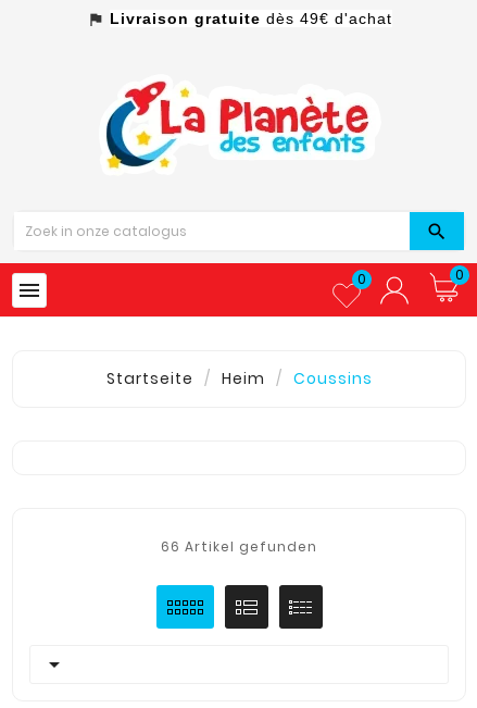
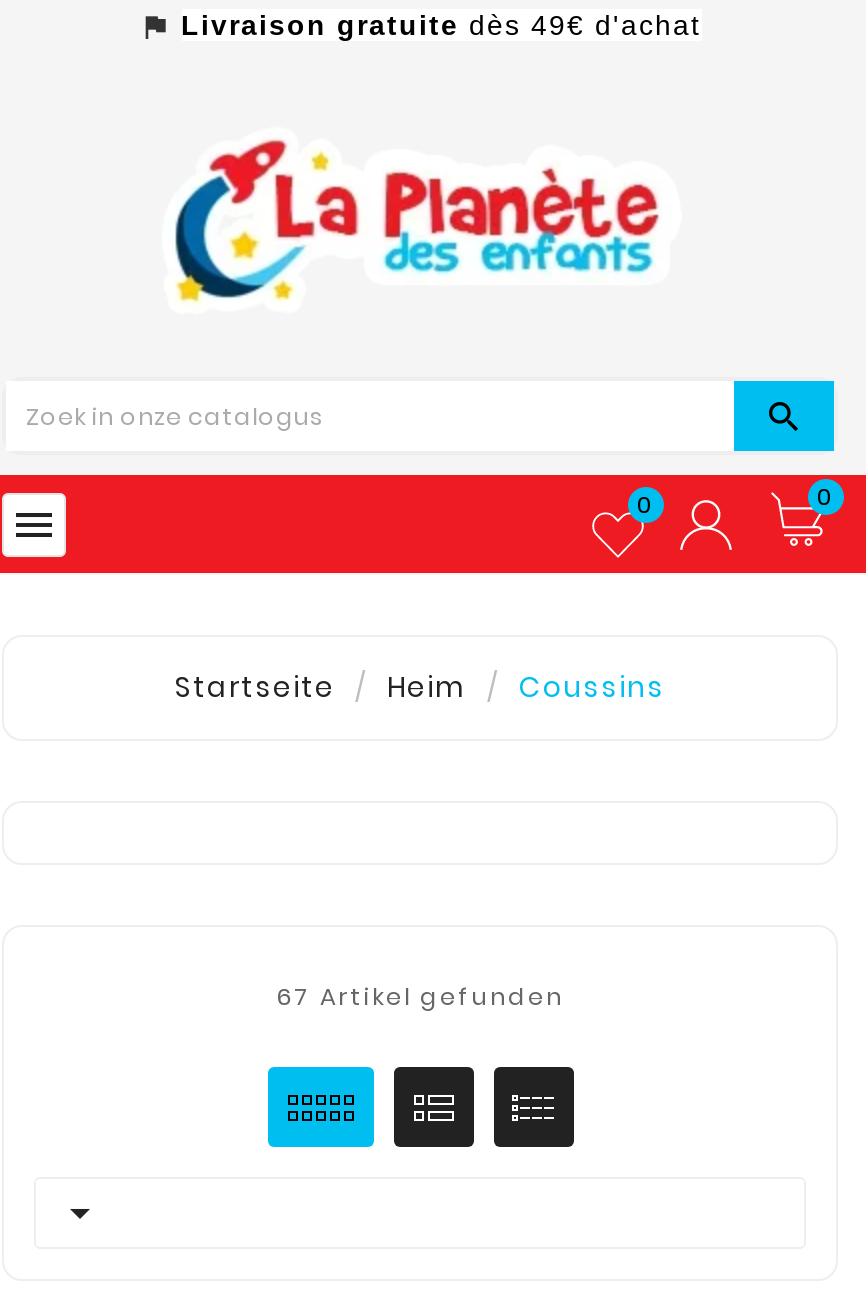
- 66 Artikel gefunden
+ 67 Artikel gefunden
